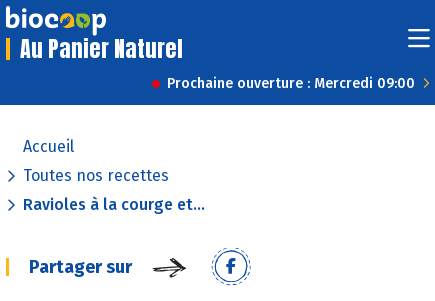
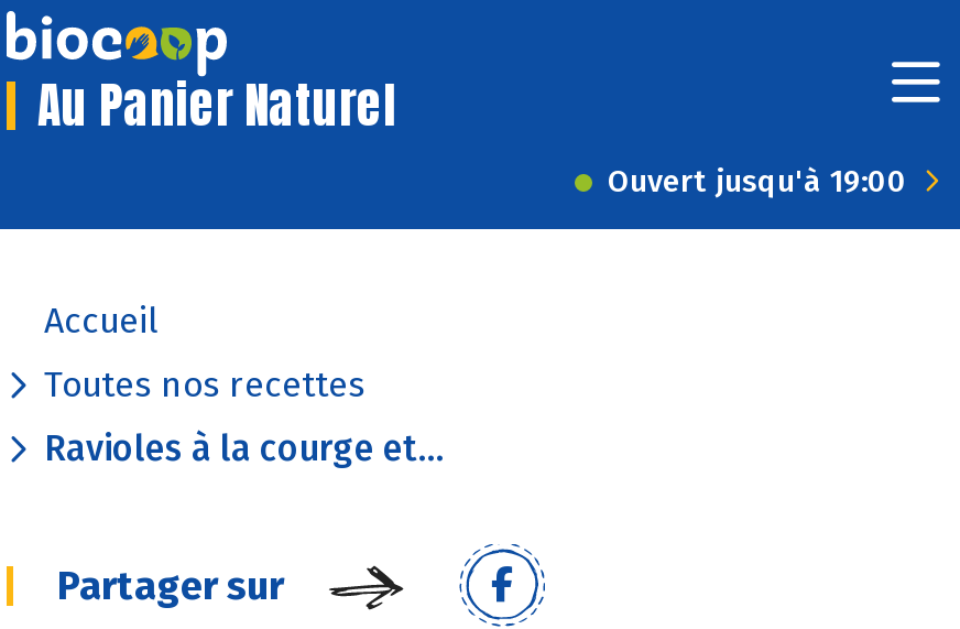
- Prochaine ouverture : Mercredi 09:00
+ Ouvert jusqu'à 19:00
